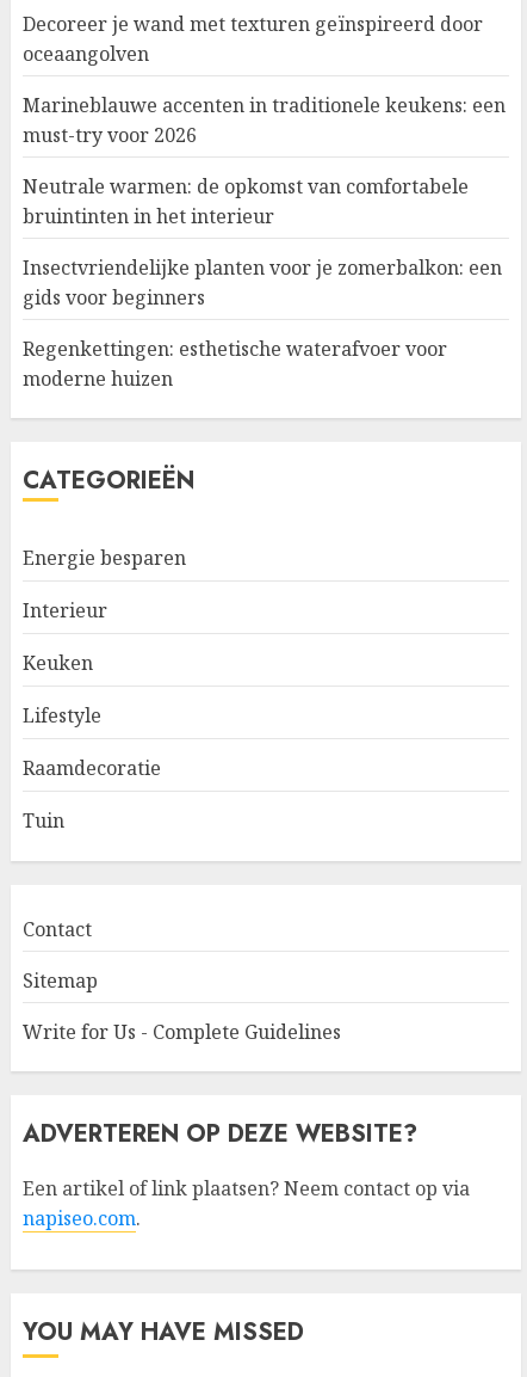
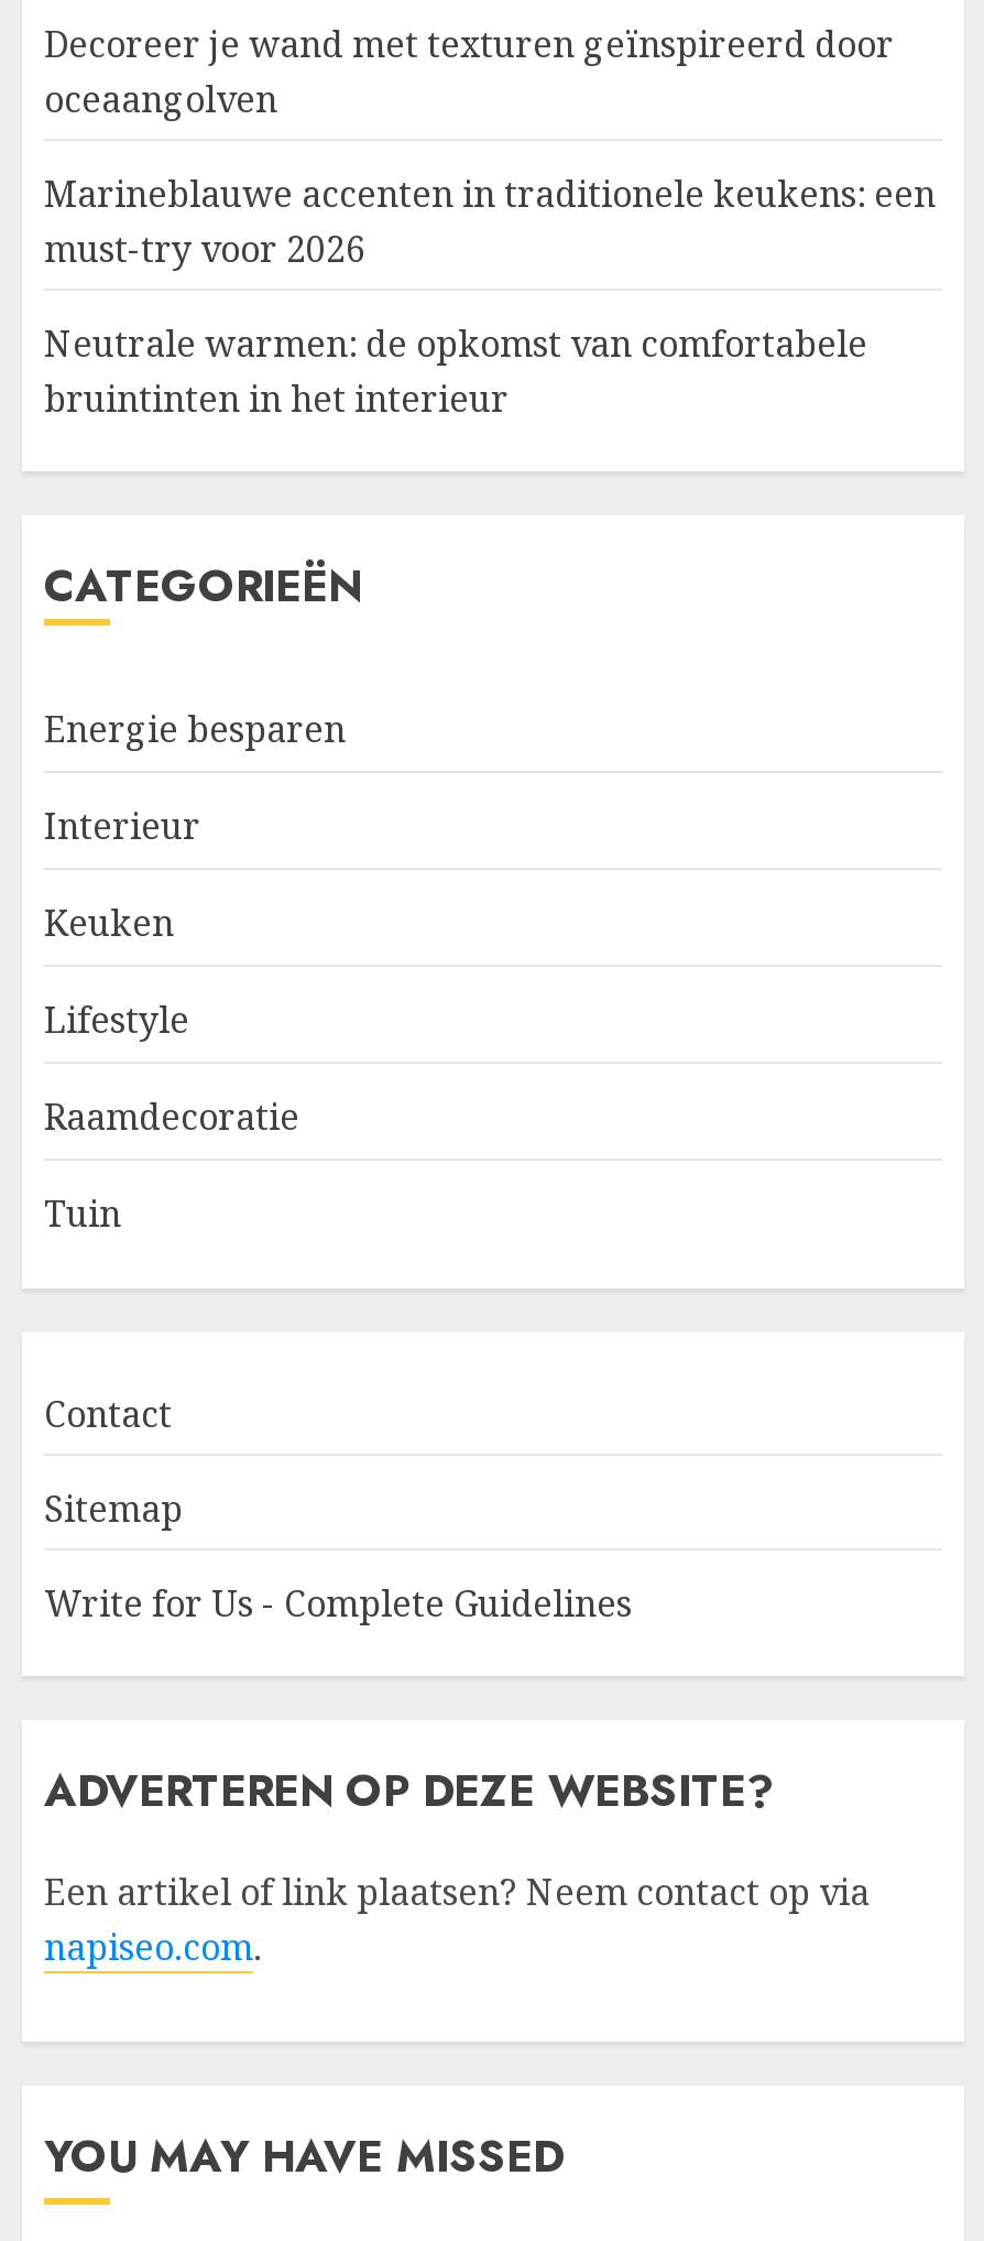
- Insectvriendelijke planten voor je zomerbalkon: een
- gids voor beginners
- Regenkettingen: esthetische waterafvoer voor
- moderne huizen
